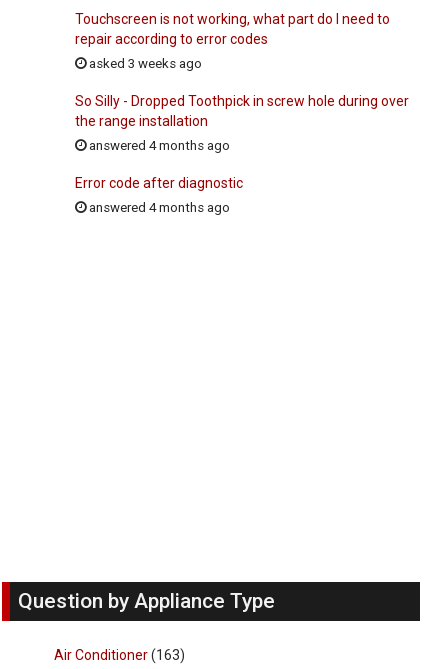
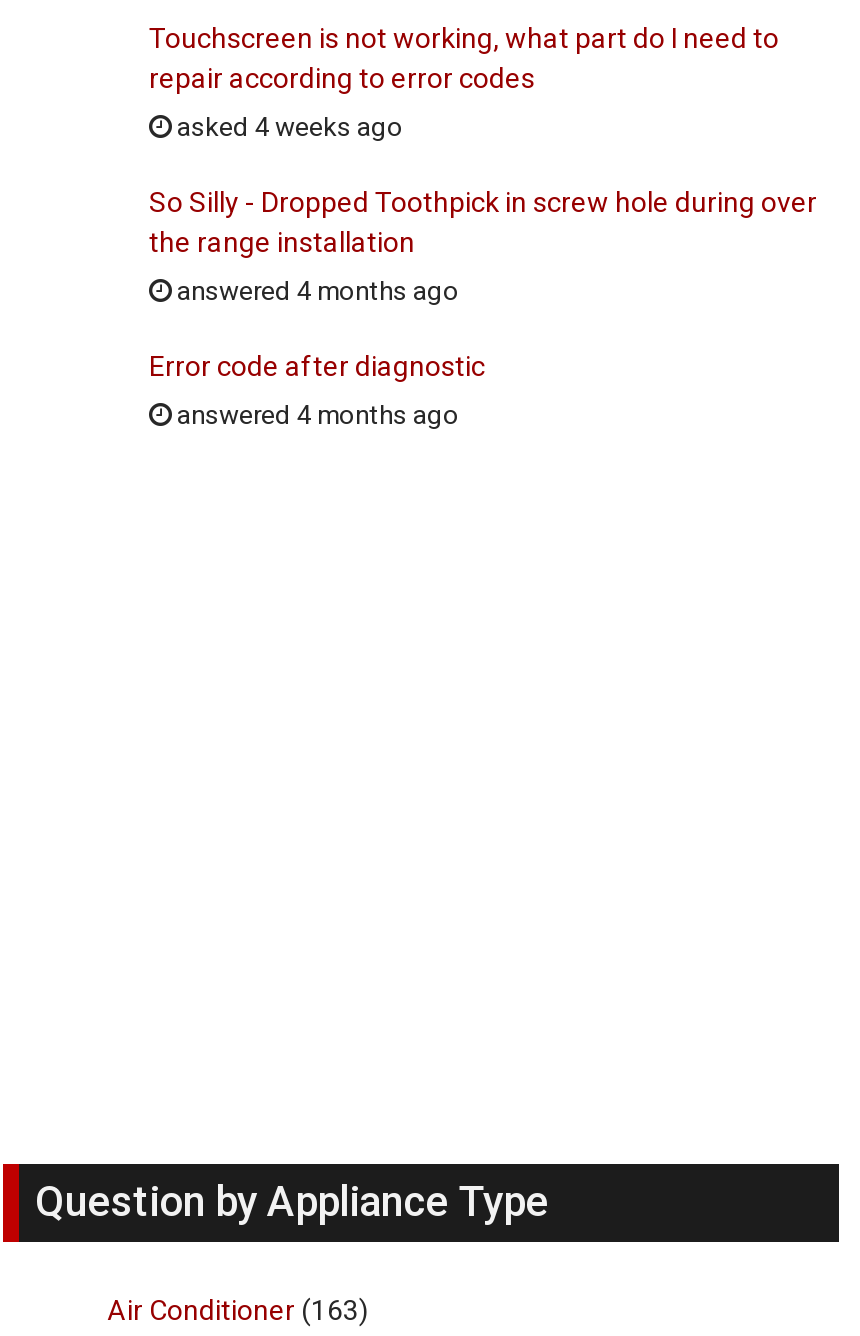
- asked 3 weeks ago
+ asked 4 weeks ago
